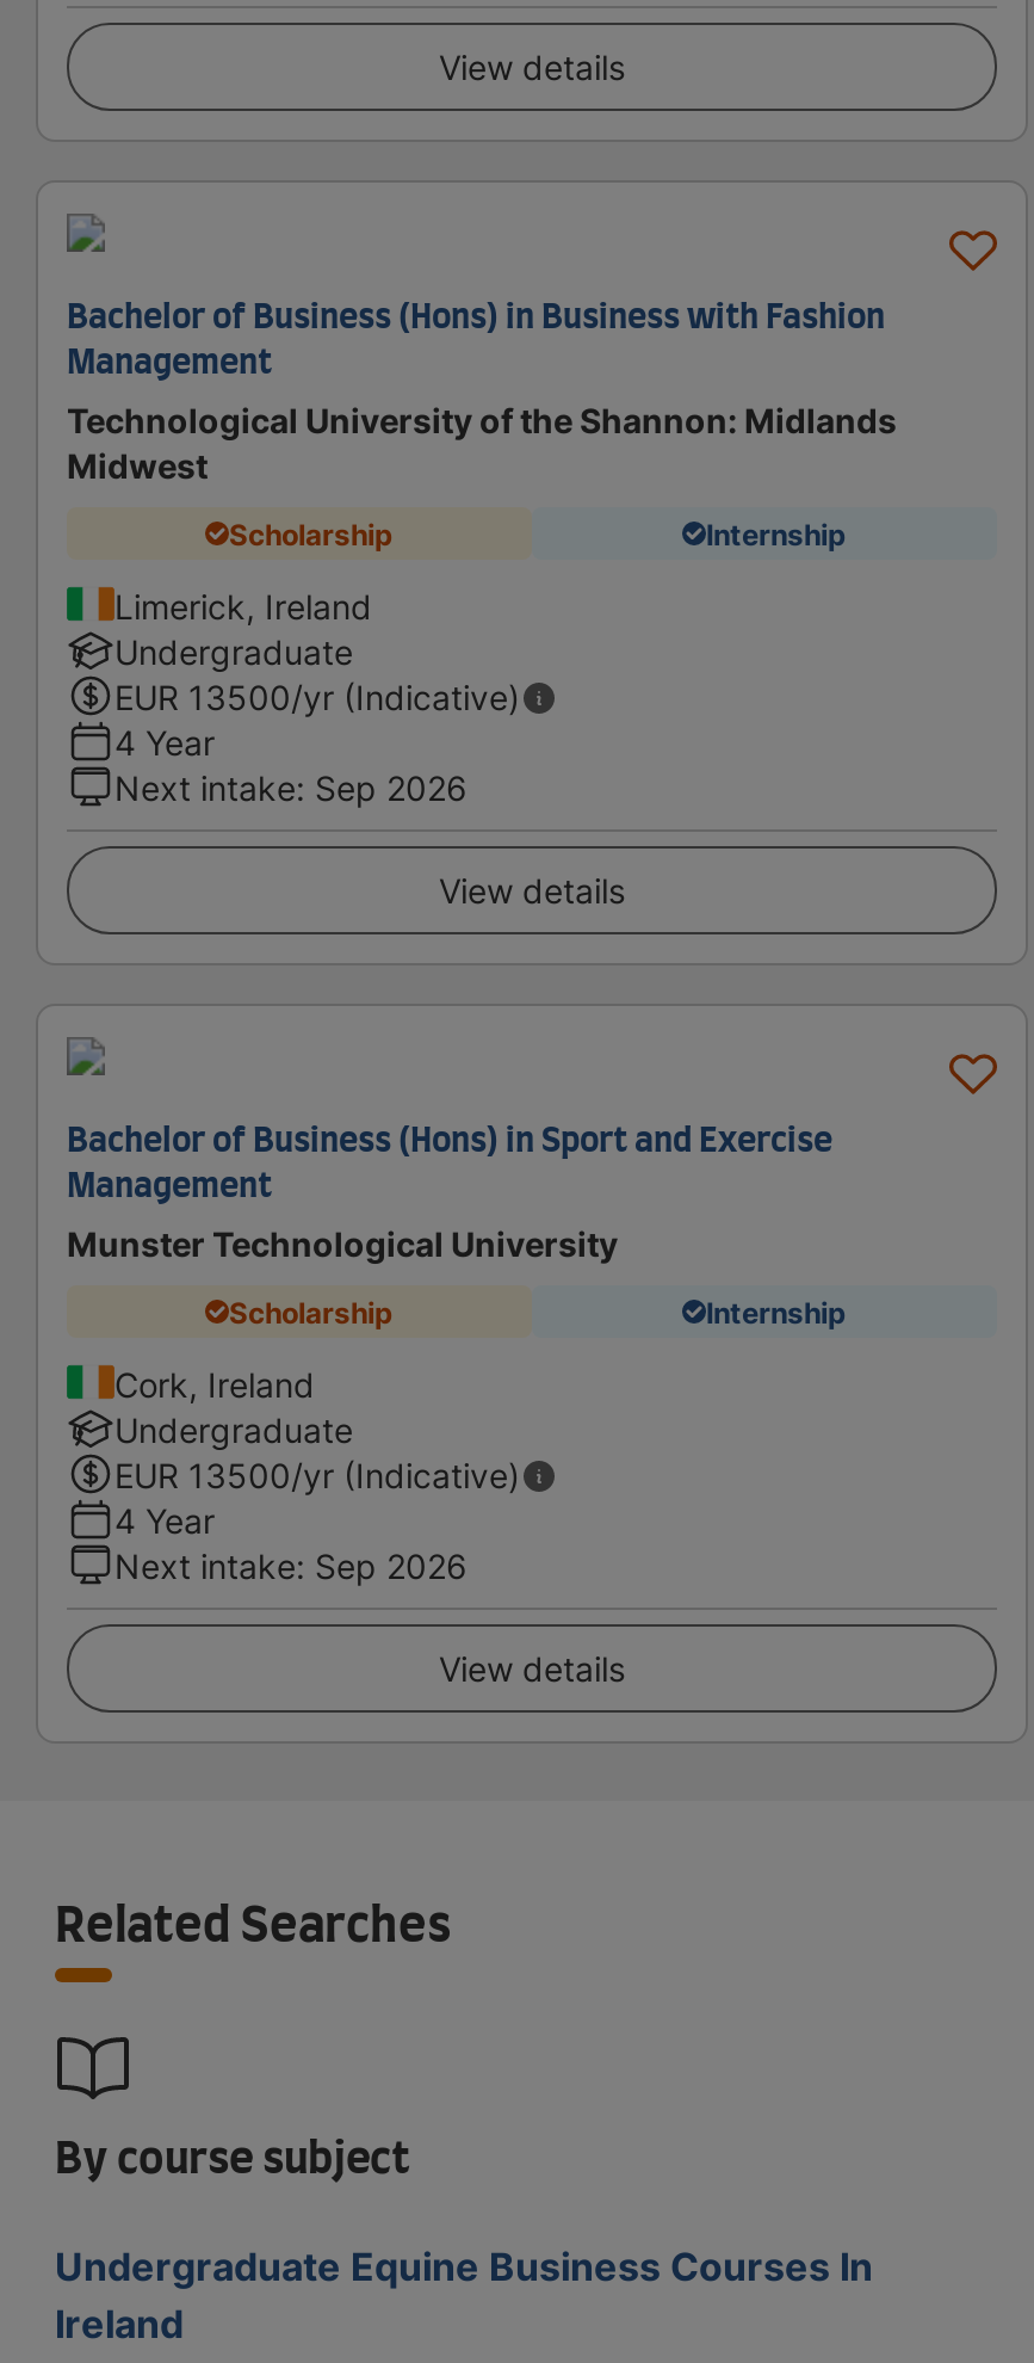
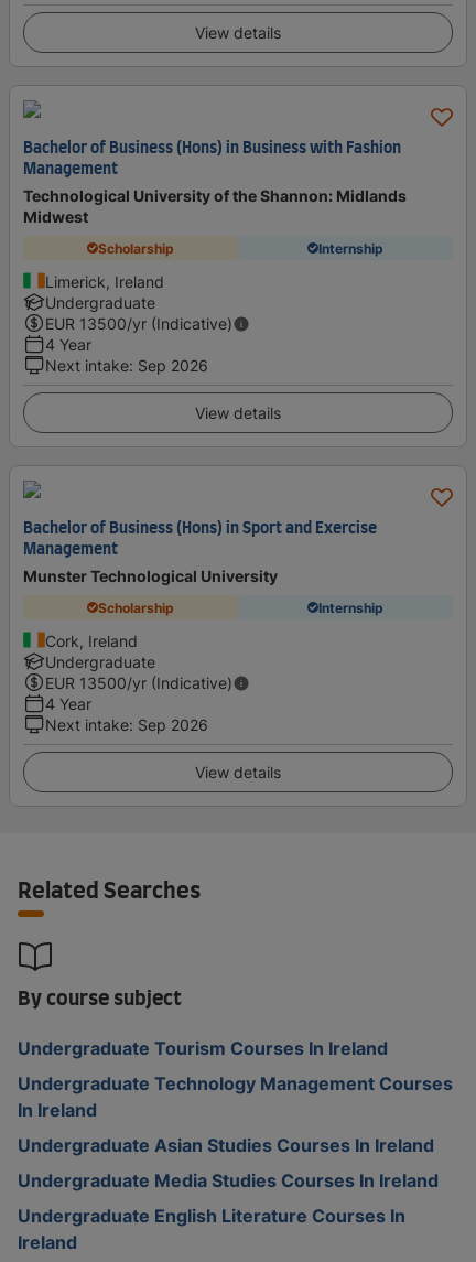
- Undergraduate Equine Business Courses In
+ Undergraduate Tourism Courses In Ireland
+ Undergraduate Technology Management Courses
+ In Ireland
+ Undergraduate Asian Studies Courses In Ireland
+ Undergraduate Media Studies Courses In Ireland
+ Undergraduate English Literature Courses In
